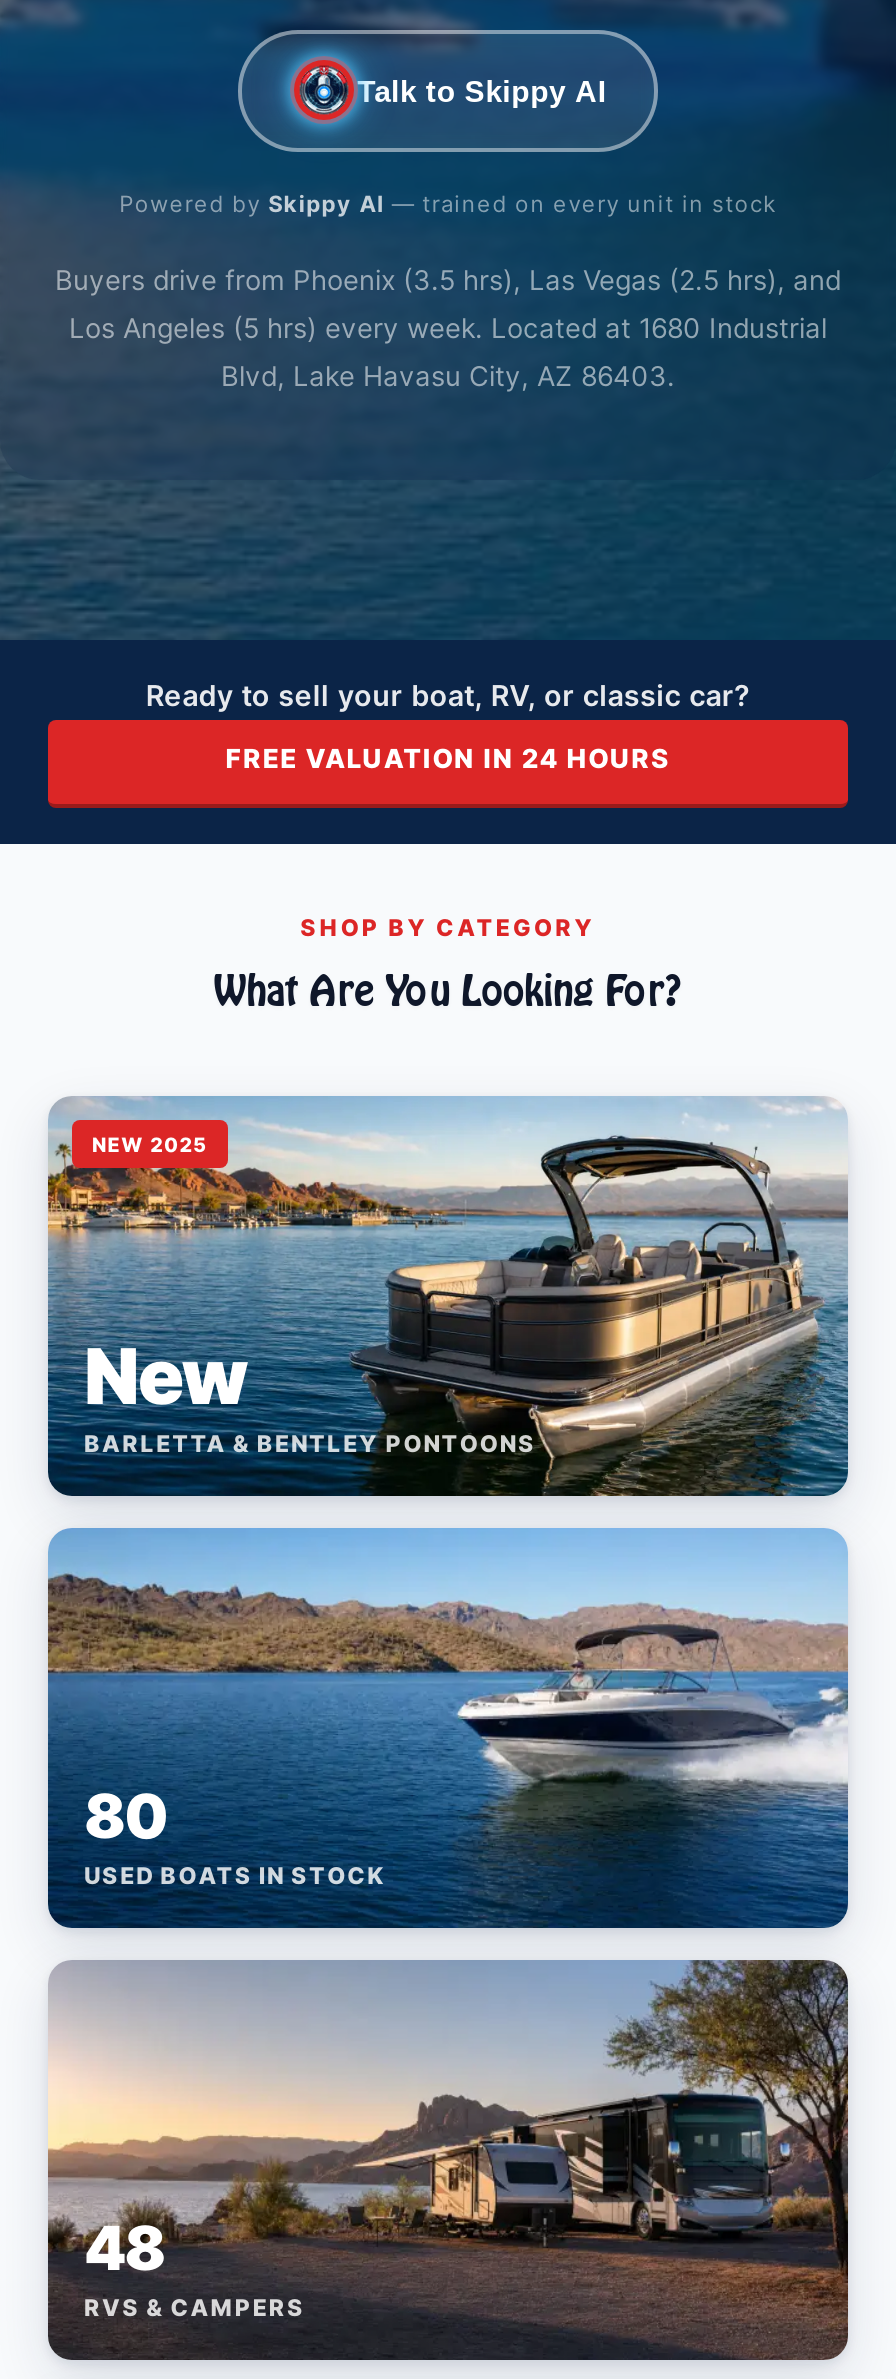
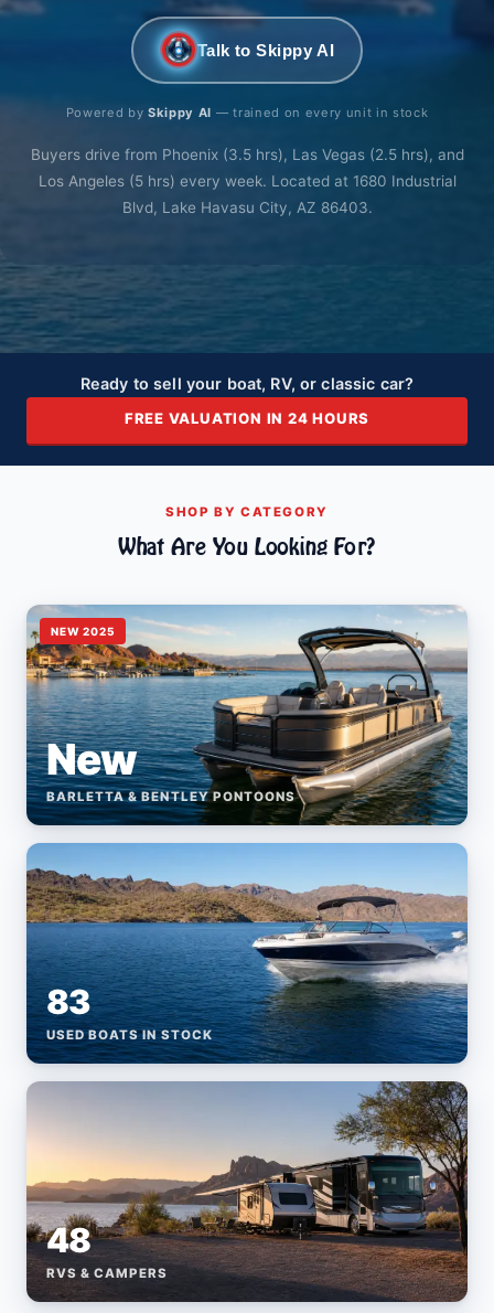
- 80
+ 83
